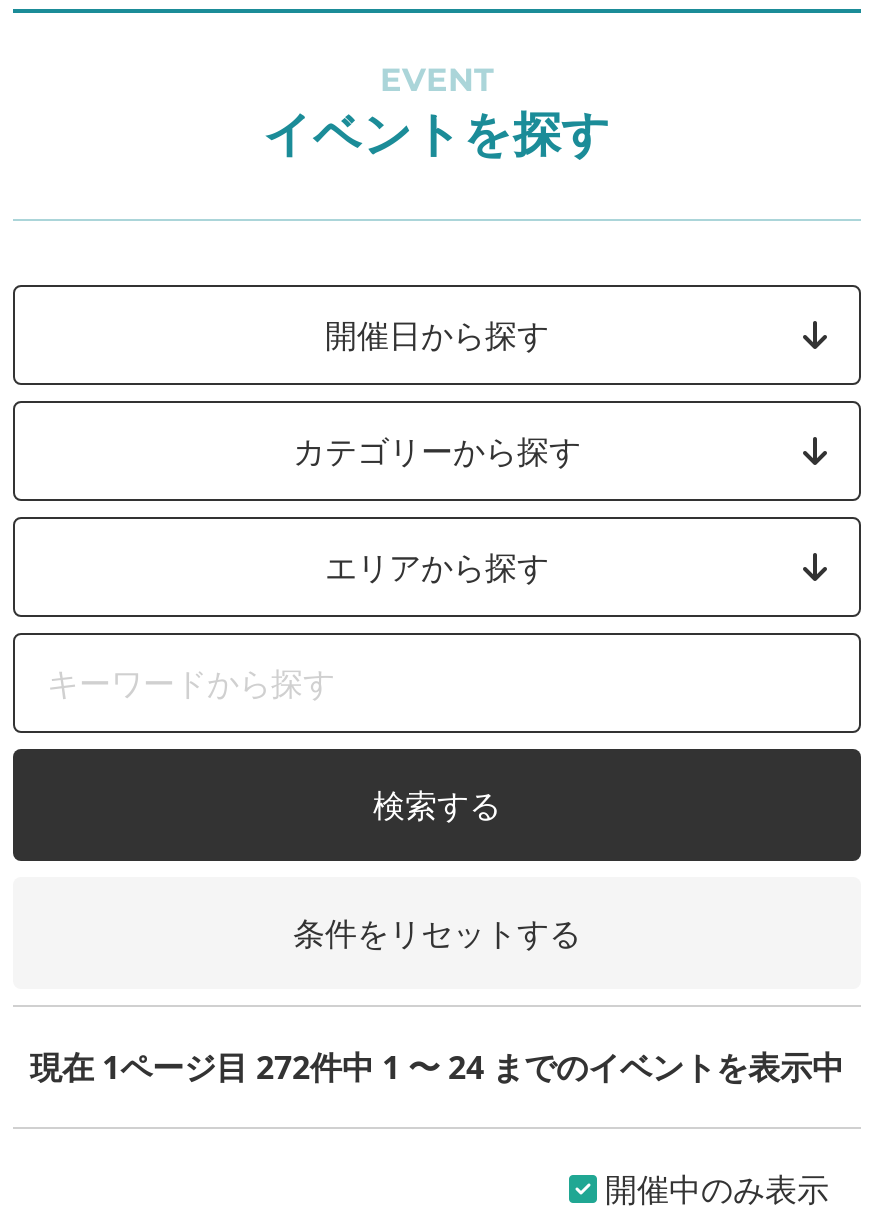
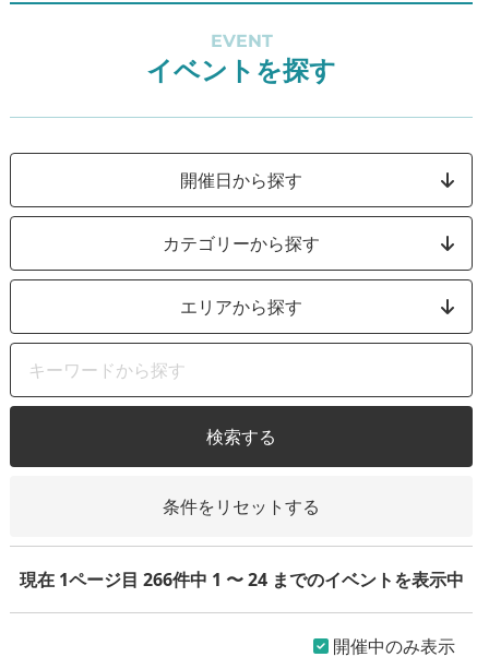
- 現在 1ページ目 272件中 1 〜 24 までのイベントを表示中
+ 現在 1ページ目 266件中 1 〜 24 までのイベントを表示中
